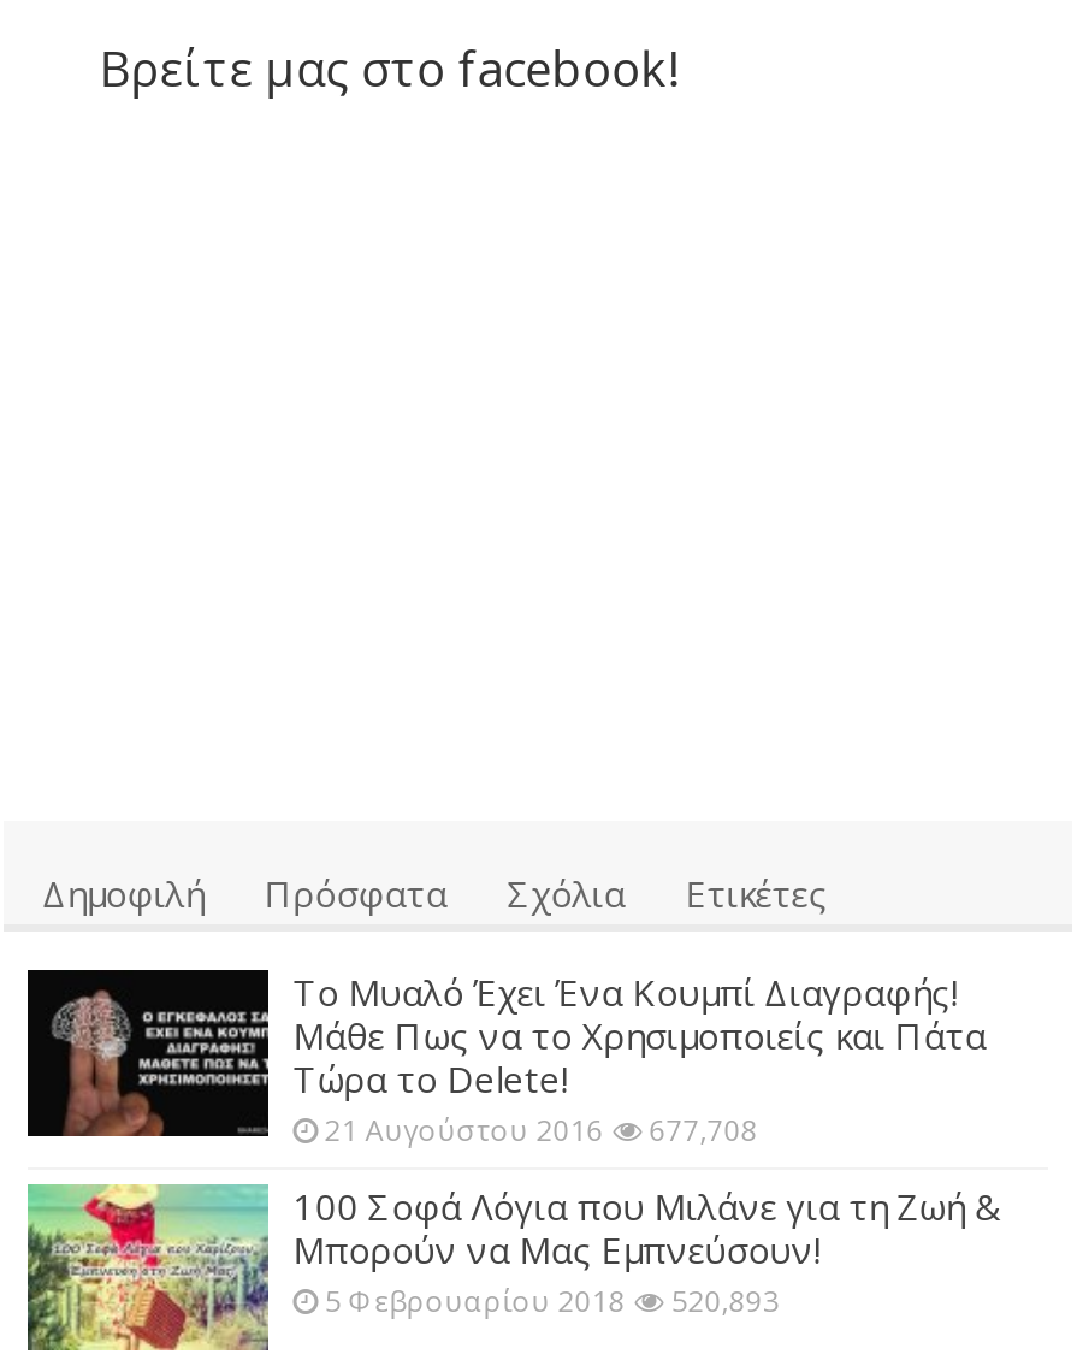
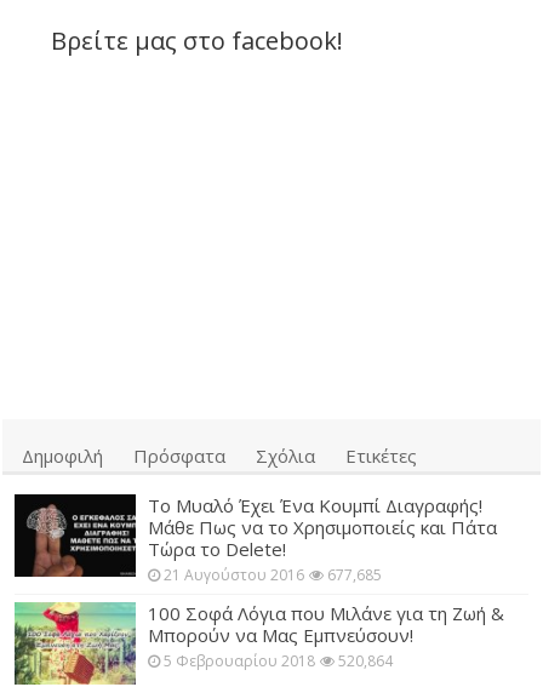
- 21 Αυγούστου 2016 677,708
+ 21 Αυγούστου 2016 677,685

- 5 Φεβρουαρίου 2018 520,893
+ 5 Φεβρουαρίου 2018 520,864
